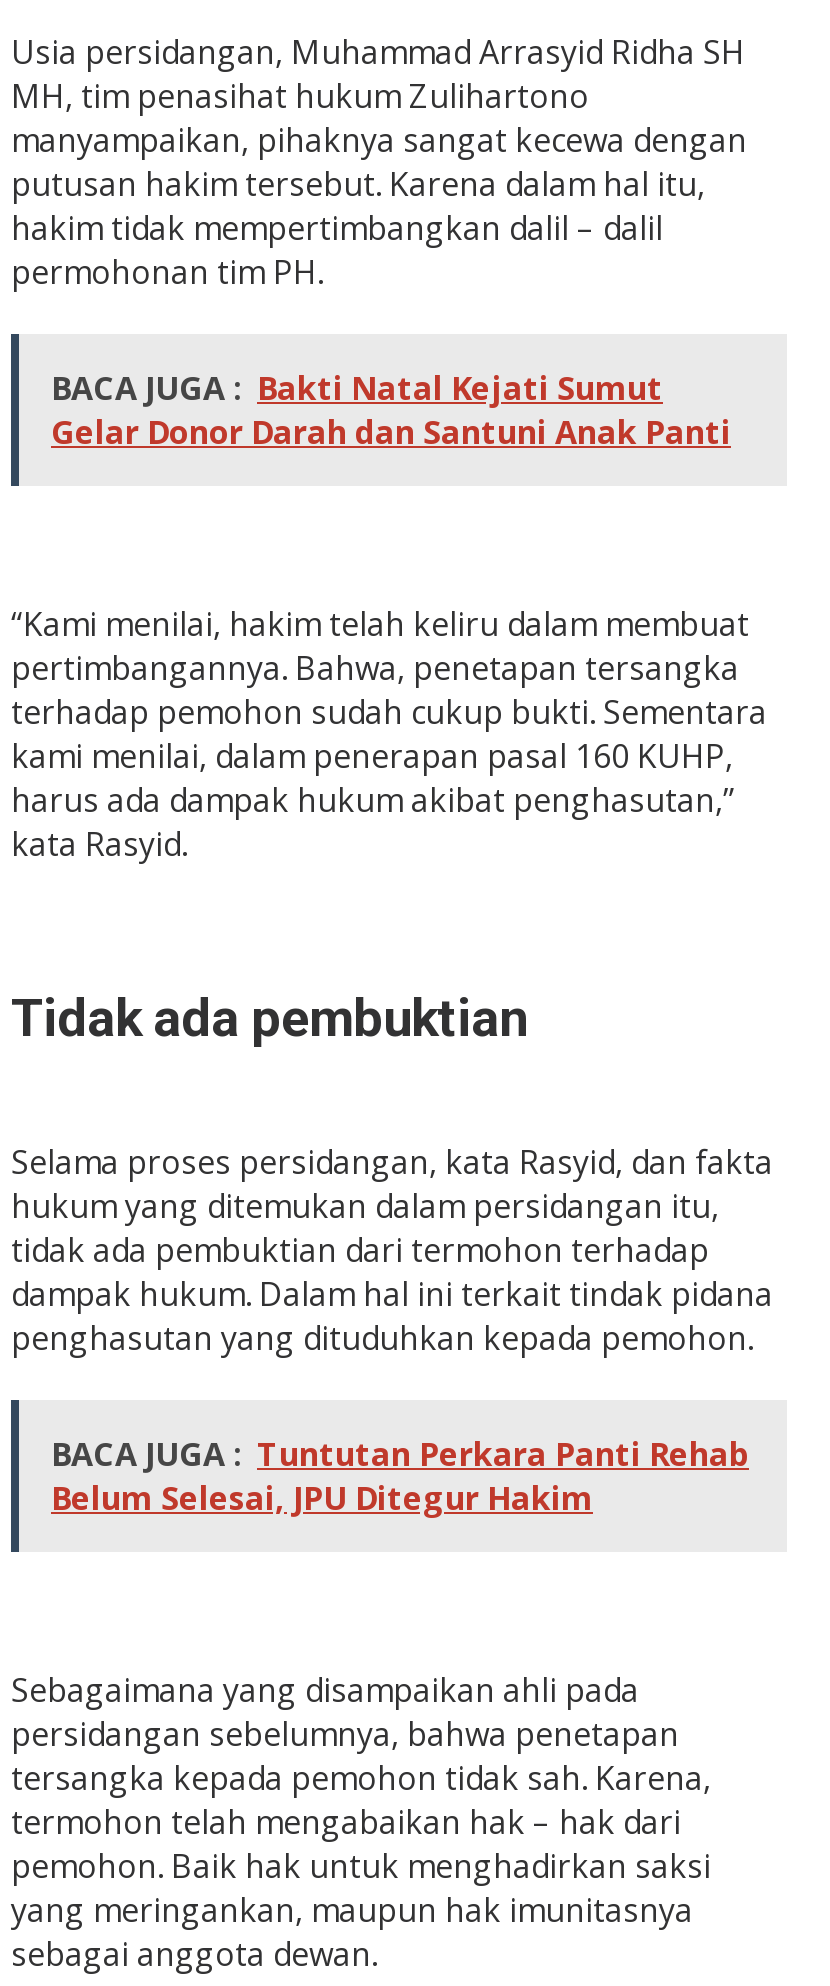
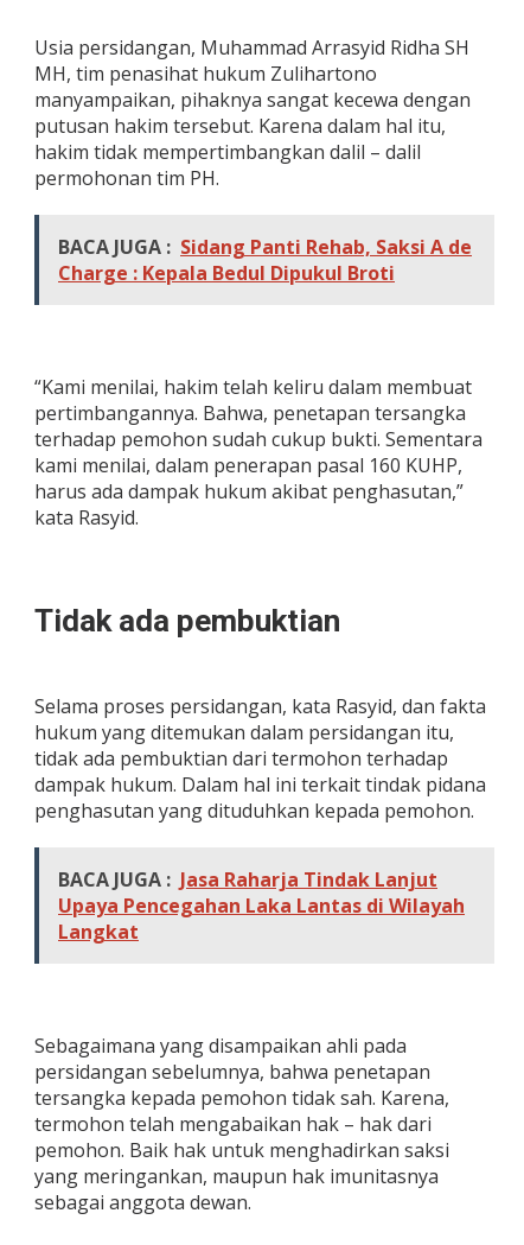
- BACA JUGA : Bakti Natal Kejati Sumut
- Gelar Donor Darah dan Santuni Anak Panti
+ BACA JUGA : Sidang Panti Rehab, Saksi A de
+ Charge : Kepala Bedul Dipukul Broti

- BACA JUGA : Tuntutan Perkara Panti Rehab
- Belum Selesai, JPU Ditegur Hakim
+ BACA JUGA : Jasa Raharja Tindak Lanjut
+ Upaya Pencegahan Laka Lantas di Wilayah
+ Langkat
